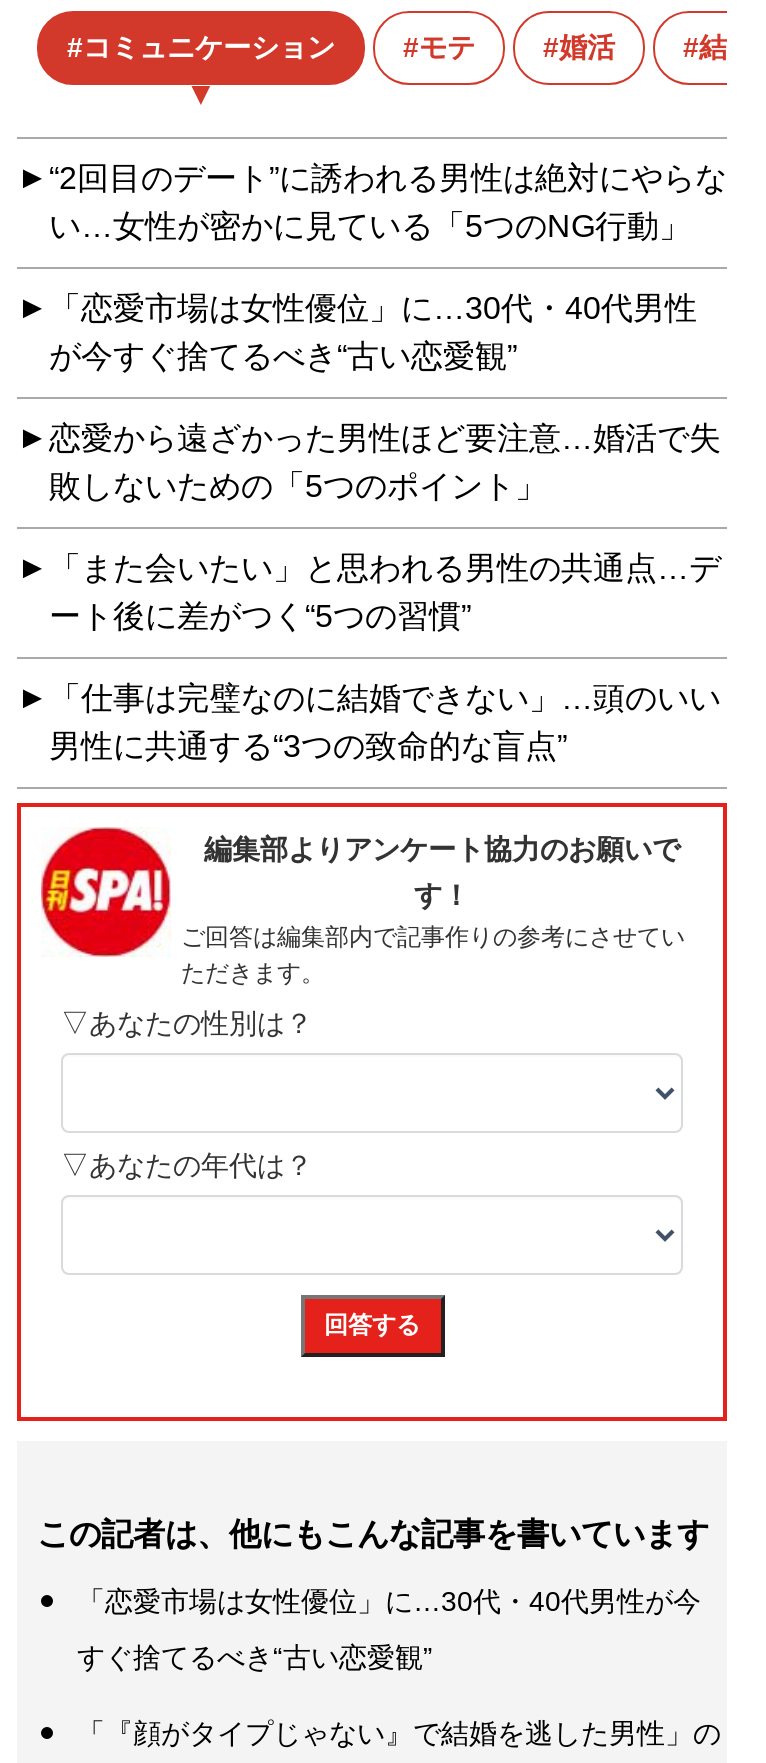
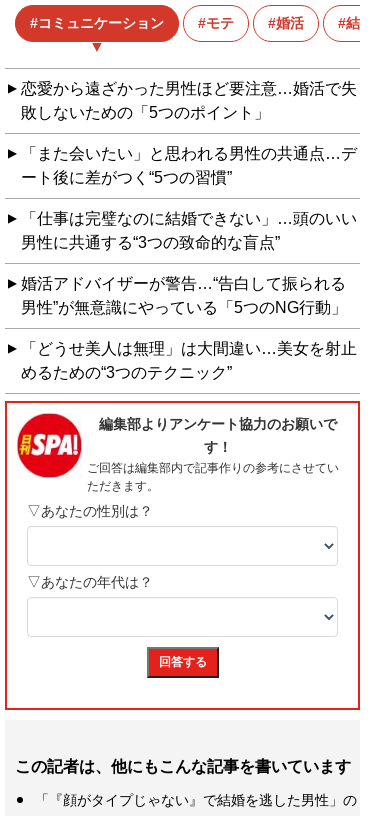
- “2回目のデート”に誘われる男性は絶対にやらな
- い…女性が密かに見ている「5つのNG行動」
- 「恋愛市場は女性優位」に…30代・40代男性
- が今すぐ捨てるべき“古い恋愛観”

moved up: 恋愛から遠ざかった男性ほど要注意…婚活で失 | 敗しないための「5つのポイント」 | 「また会いたい」と思われる男性の共通点…デ | ート後に差がつく“5つの習慣” | 「仕事は完璧なのに結婚できない」…頭のいい | 男性に共通する“3つの致命的な盲点”

+ 婚活アドバイザーが警告…“告白して振られる
+ 男性”が無意識にやっている「5つのNG行動」
+ 「どうせ美人は無理」は大間違い…美女を射止
+ めるための“3つのテクニック”

- 「恋愛市場は女性優位」に…30代・40代男性が今
- すぐ捨てるべき“古い恋愛観”
